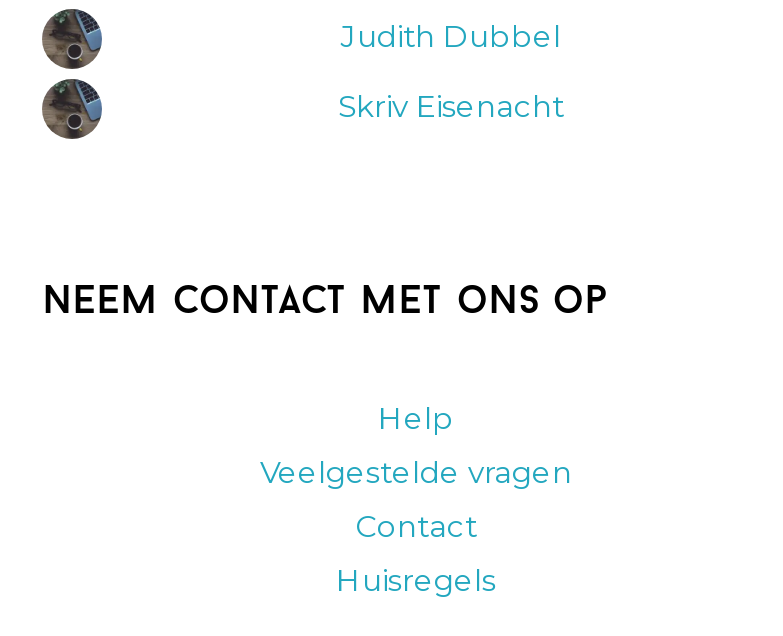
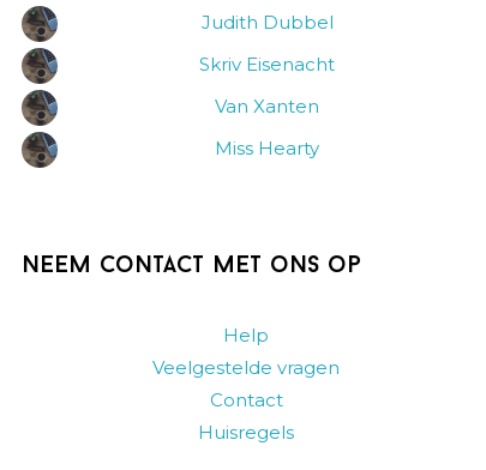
+ Van Xanten
+ Miss Hearty
